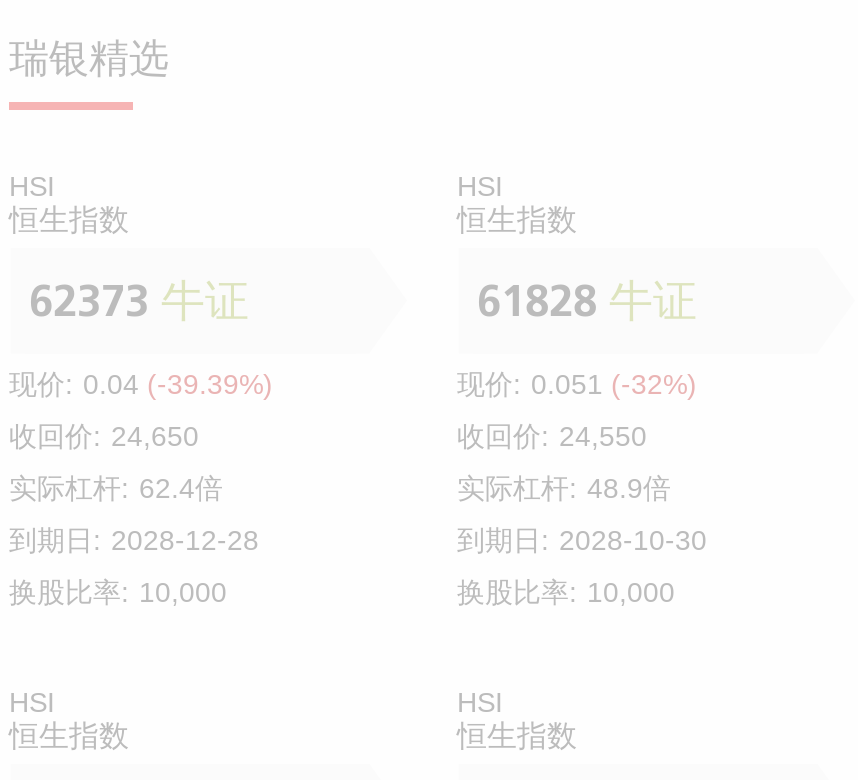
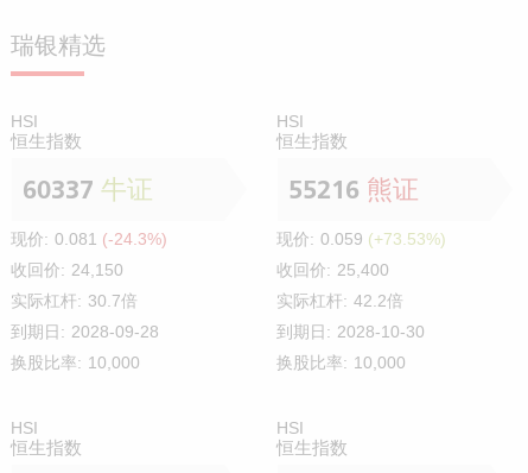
- 62373牛证
+ 60337牛证

- 61828牛证
+ 55216熊证

- 现价: 0.04 (-39.39%)
+ 现价: 0.081 (-24.3%)

- 现价: 0.051 (-32%)
+ 现价: 0.059 (+73.53%)

- 收回价: 24,650
+ 收回价: 24,150

- 收回价: 24,550
+ 收回价: 25,400

- 实际杠杆: 62.4倍
+ 实际杠杆: 30.7倍

- 实际杠杆: 48.9倍
+ 实际杠杆: 42.2倍

- 到期日: 2028-12-28
+ 到期日: 2028-09-28
